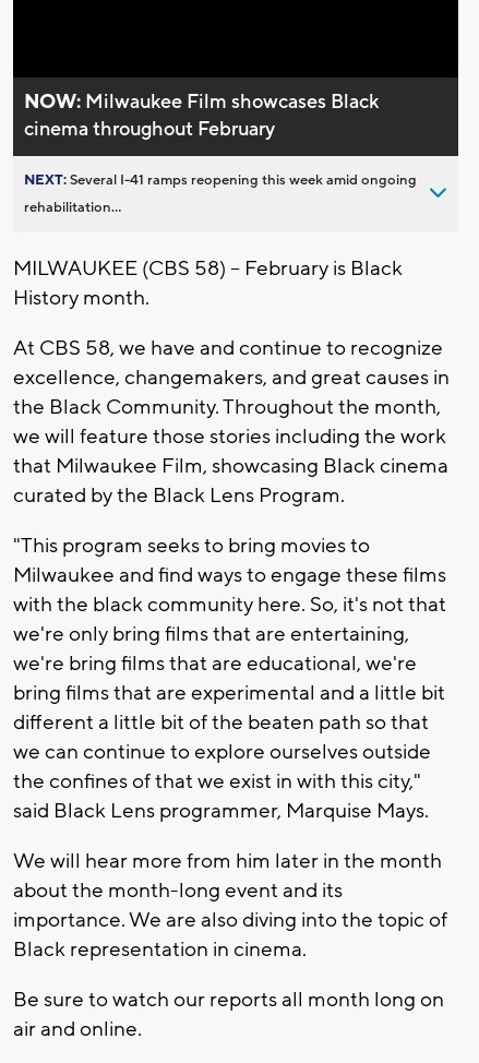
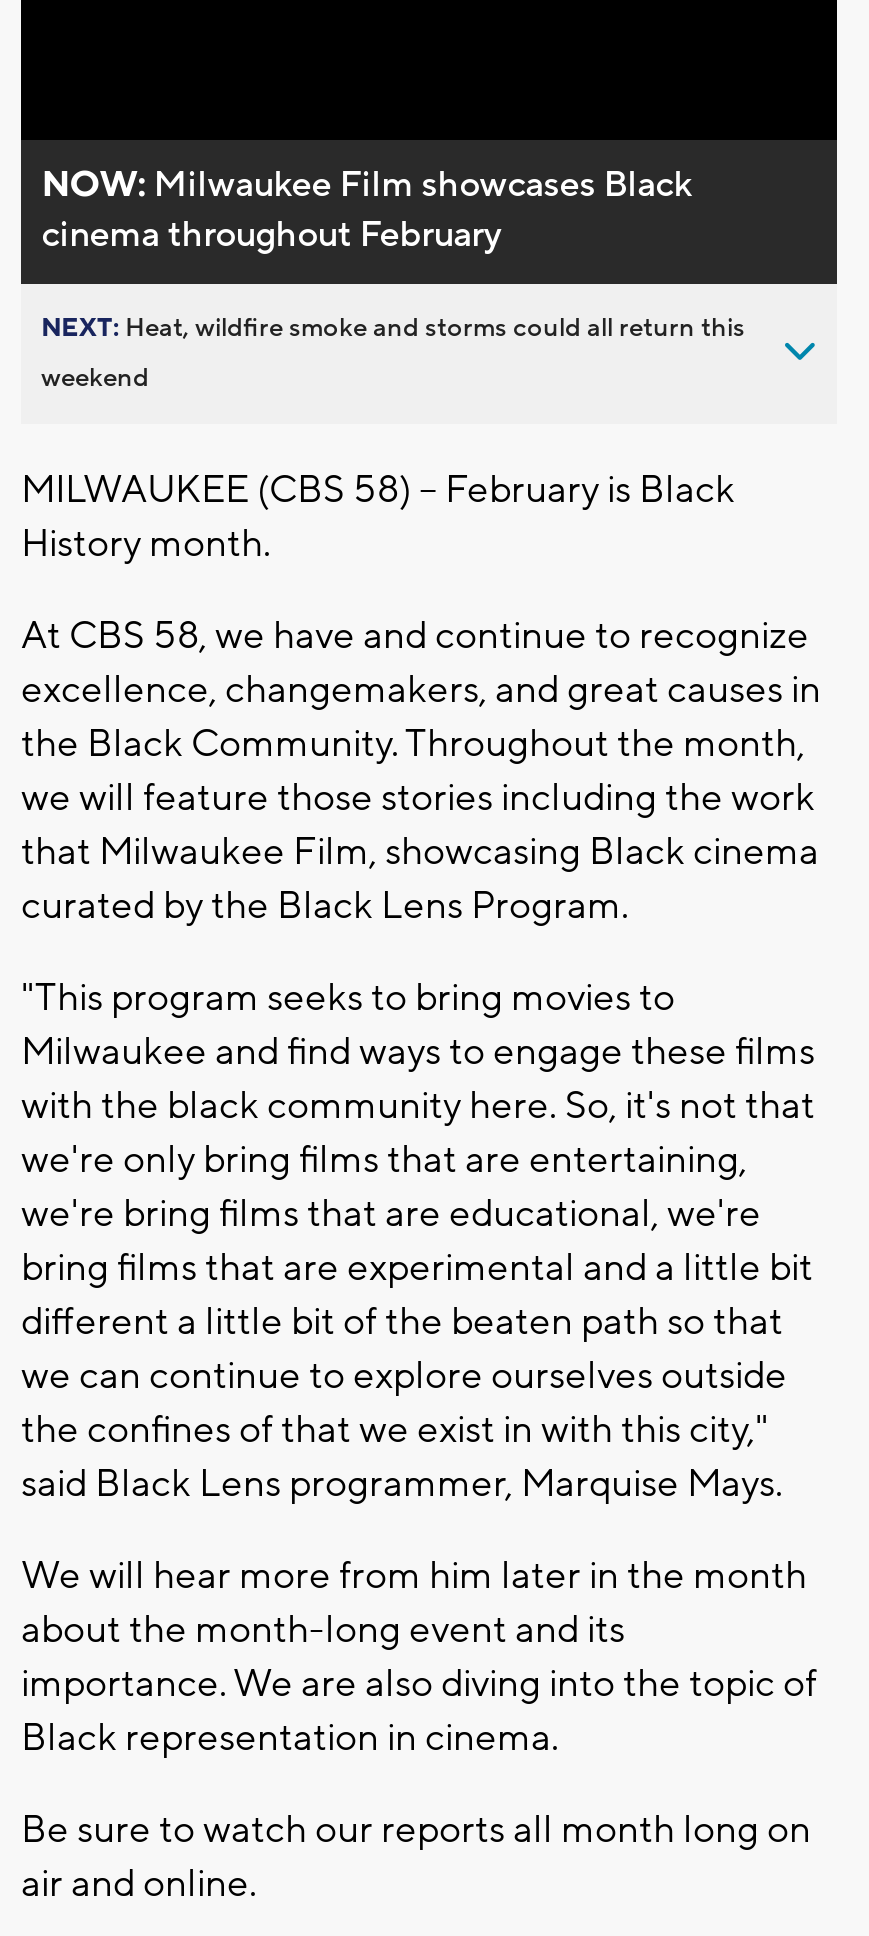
- NEXT: Several I-41 ramps reopening this week amid ongoing
+ NEXT: Heat, wildfire smoke and storms could all return this

- rehabilitation...
+ weekend
